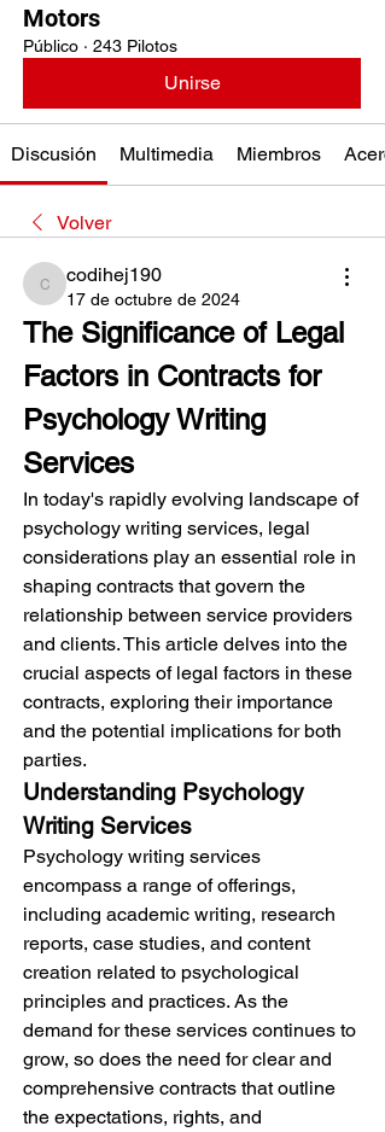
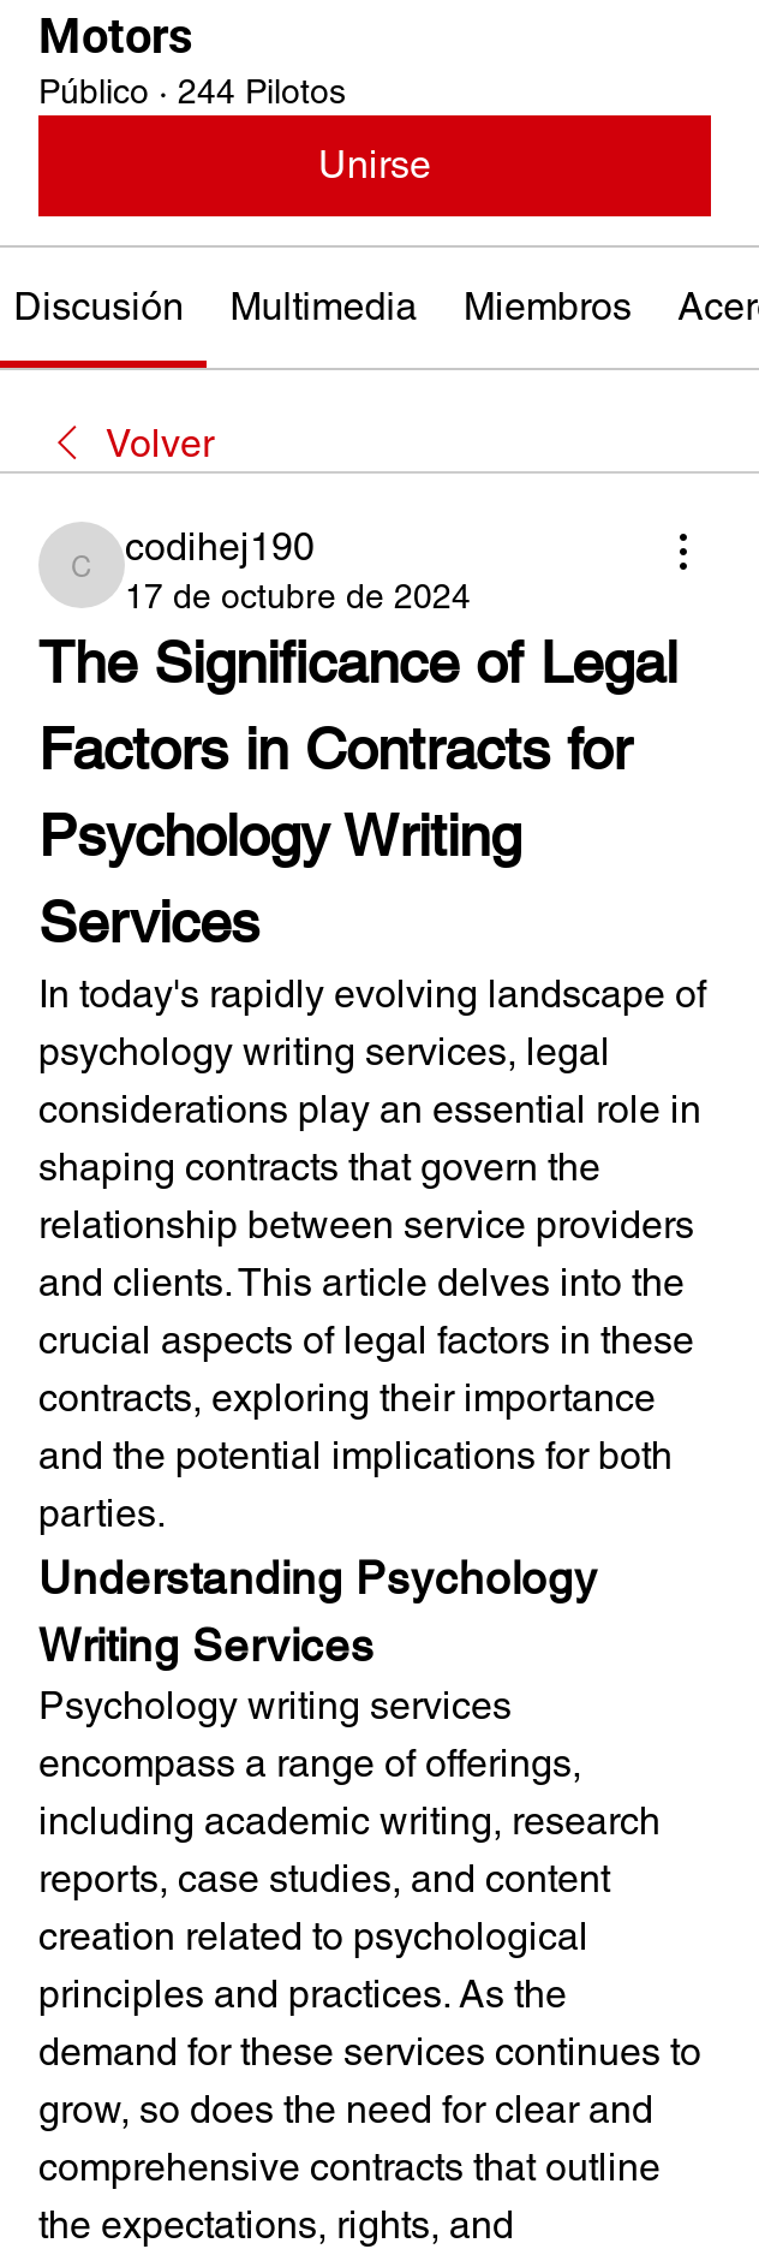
- Público · 243 Pilotos
+ Público · 244 Pilotos
